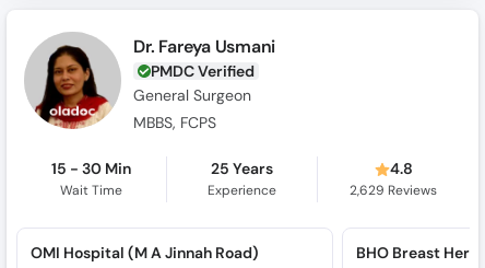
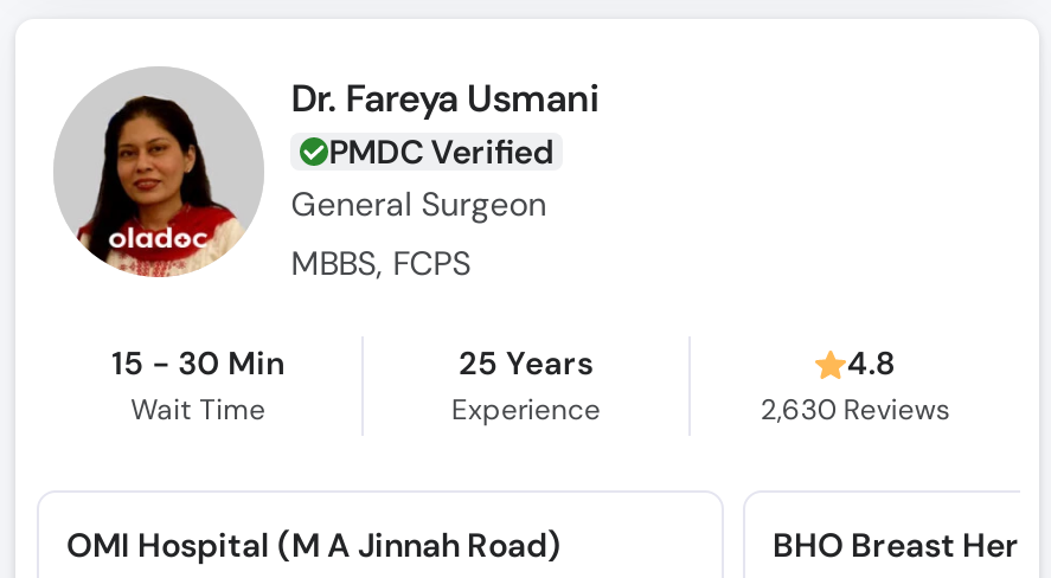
- 2,629 Reviews
+ 2,630 Reviews
